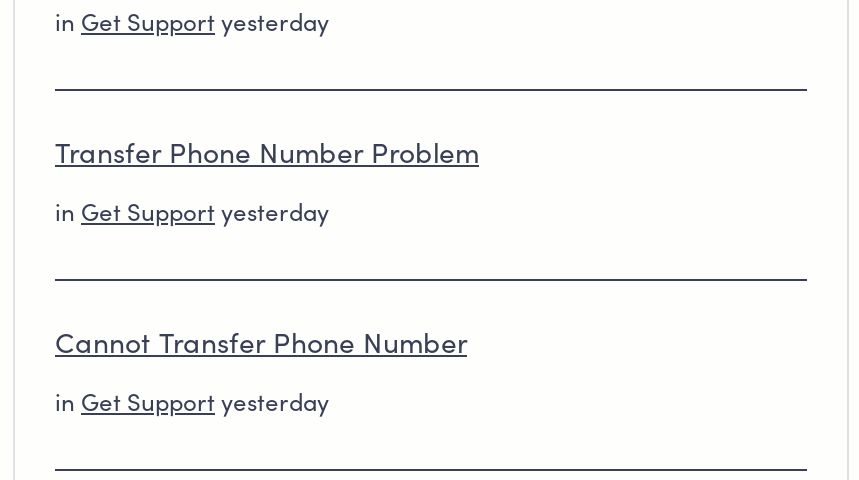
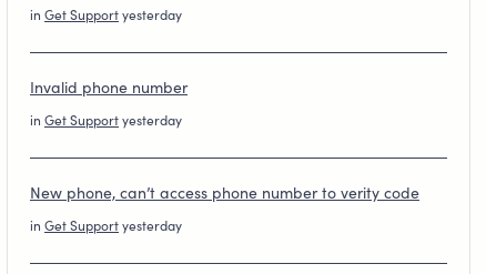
- Transfer Phone Number Problem
+ Invalid phone number

- Cannot Transfer Phone Number
+ New phone, can’t access phone number to verity code
